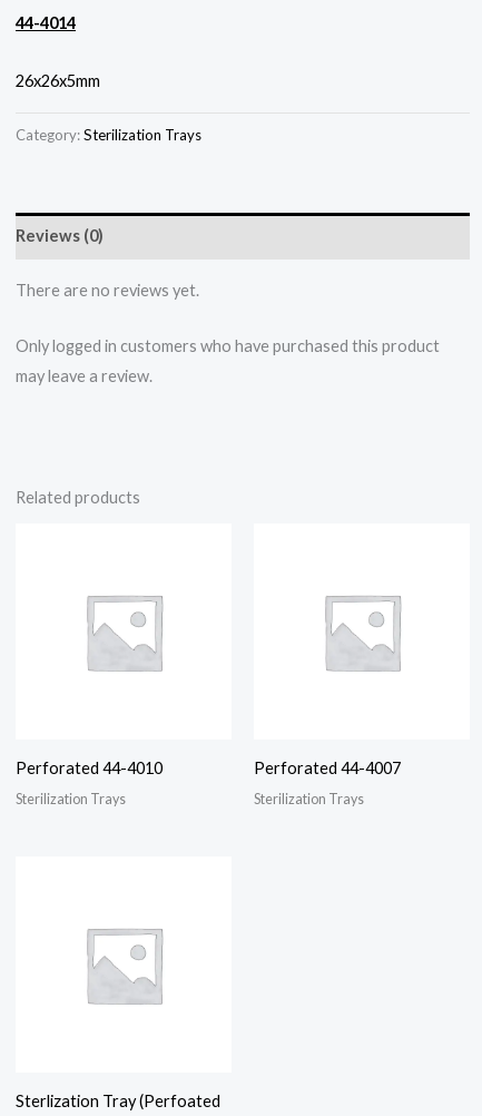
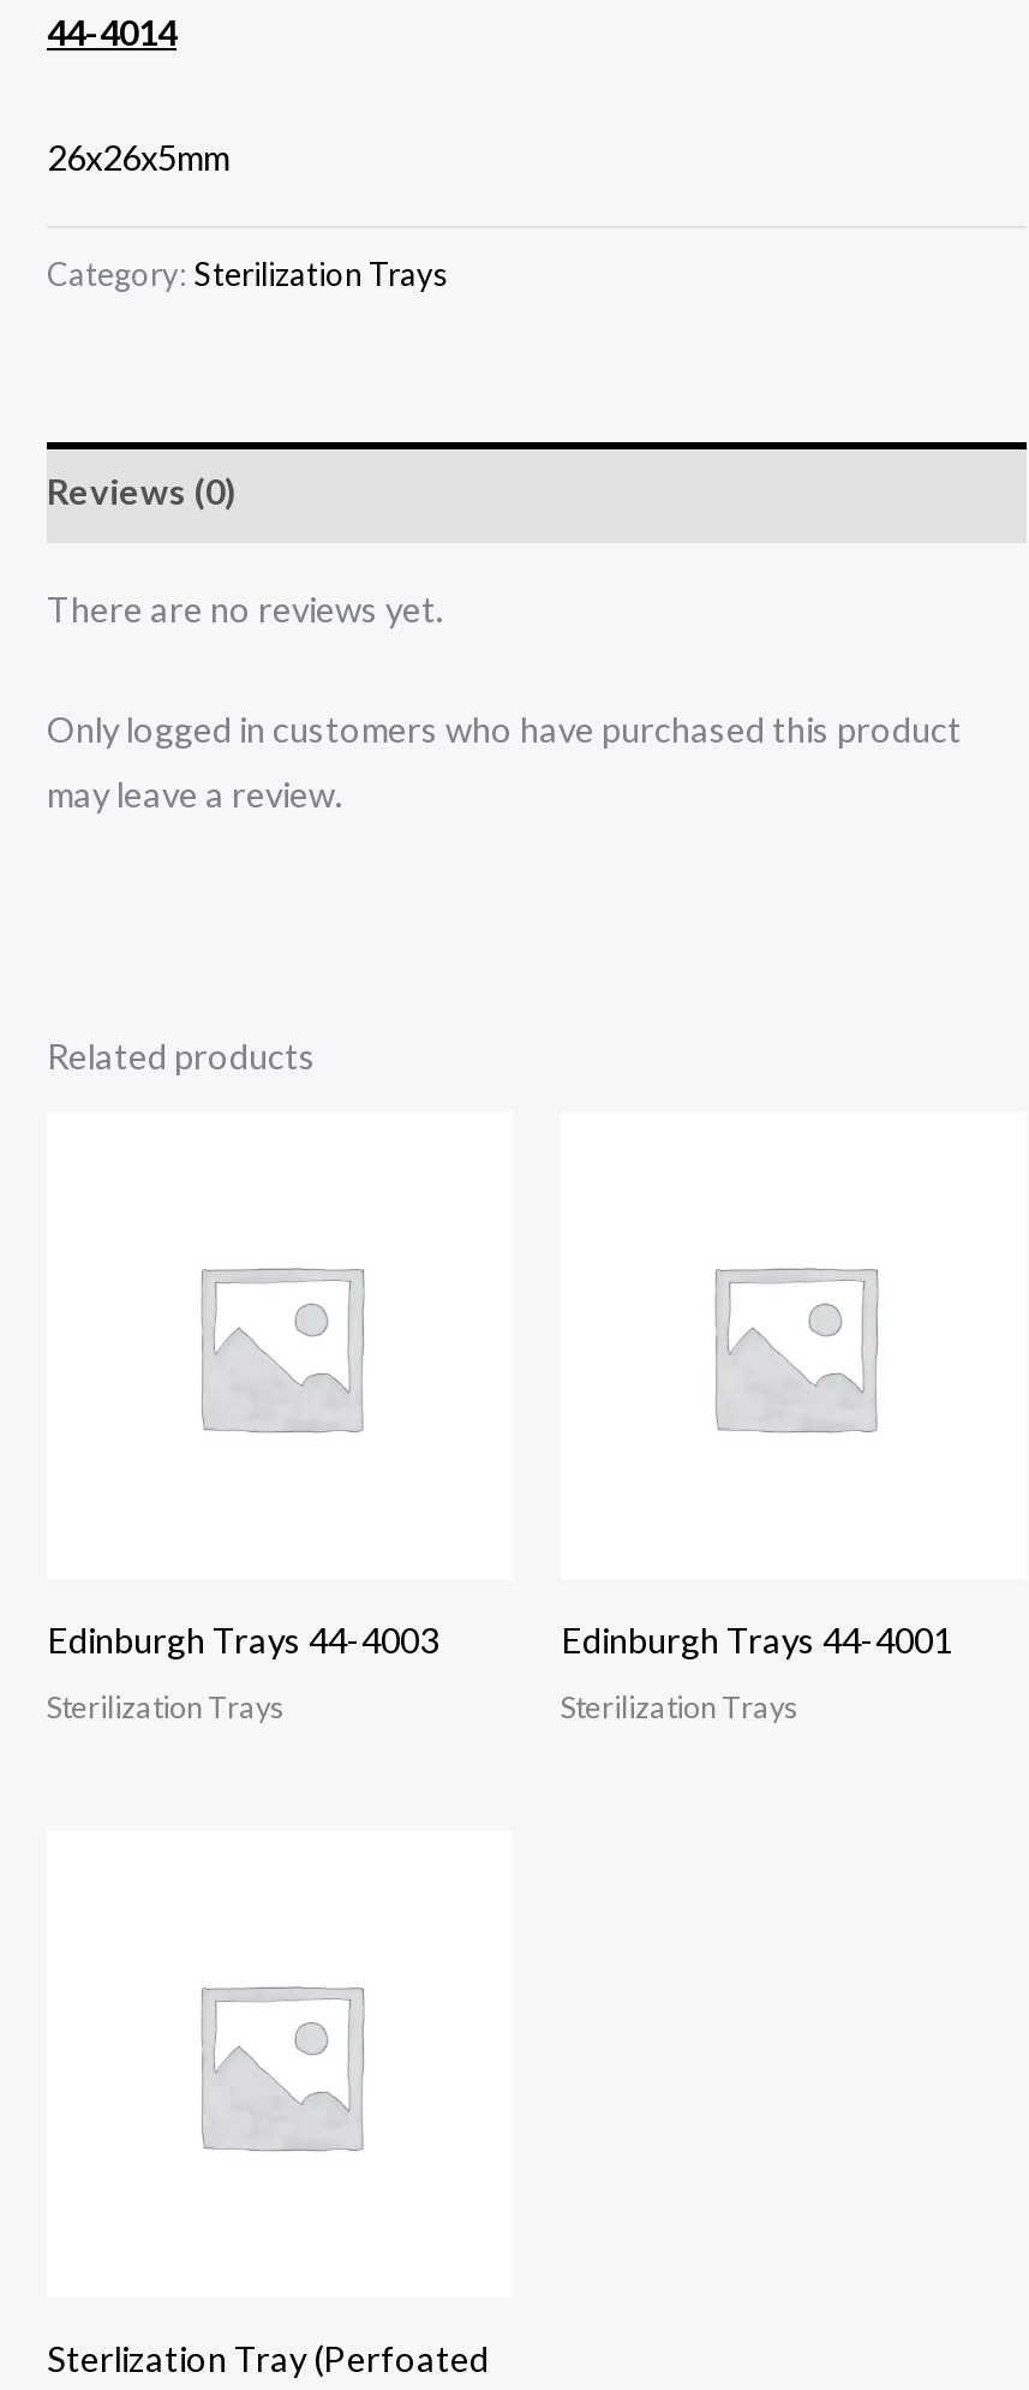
- Perforated 44-4010
+ Edinburgh Trays 44-4003

- Perforated 44-4007
+ Edinburgh Trays 44-4001
